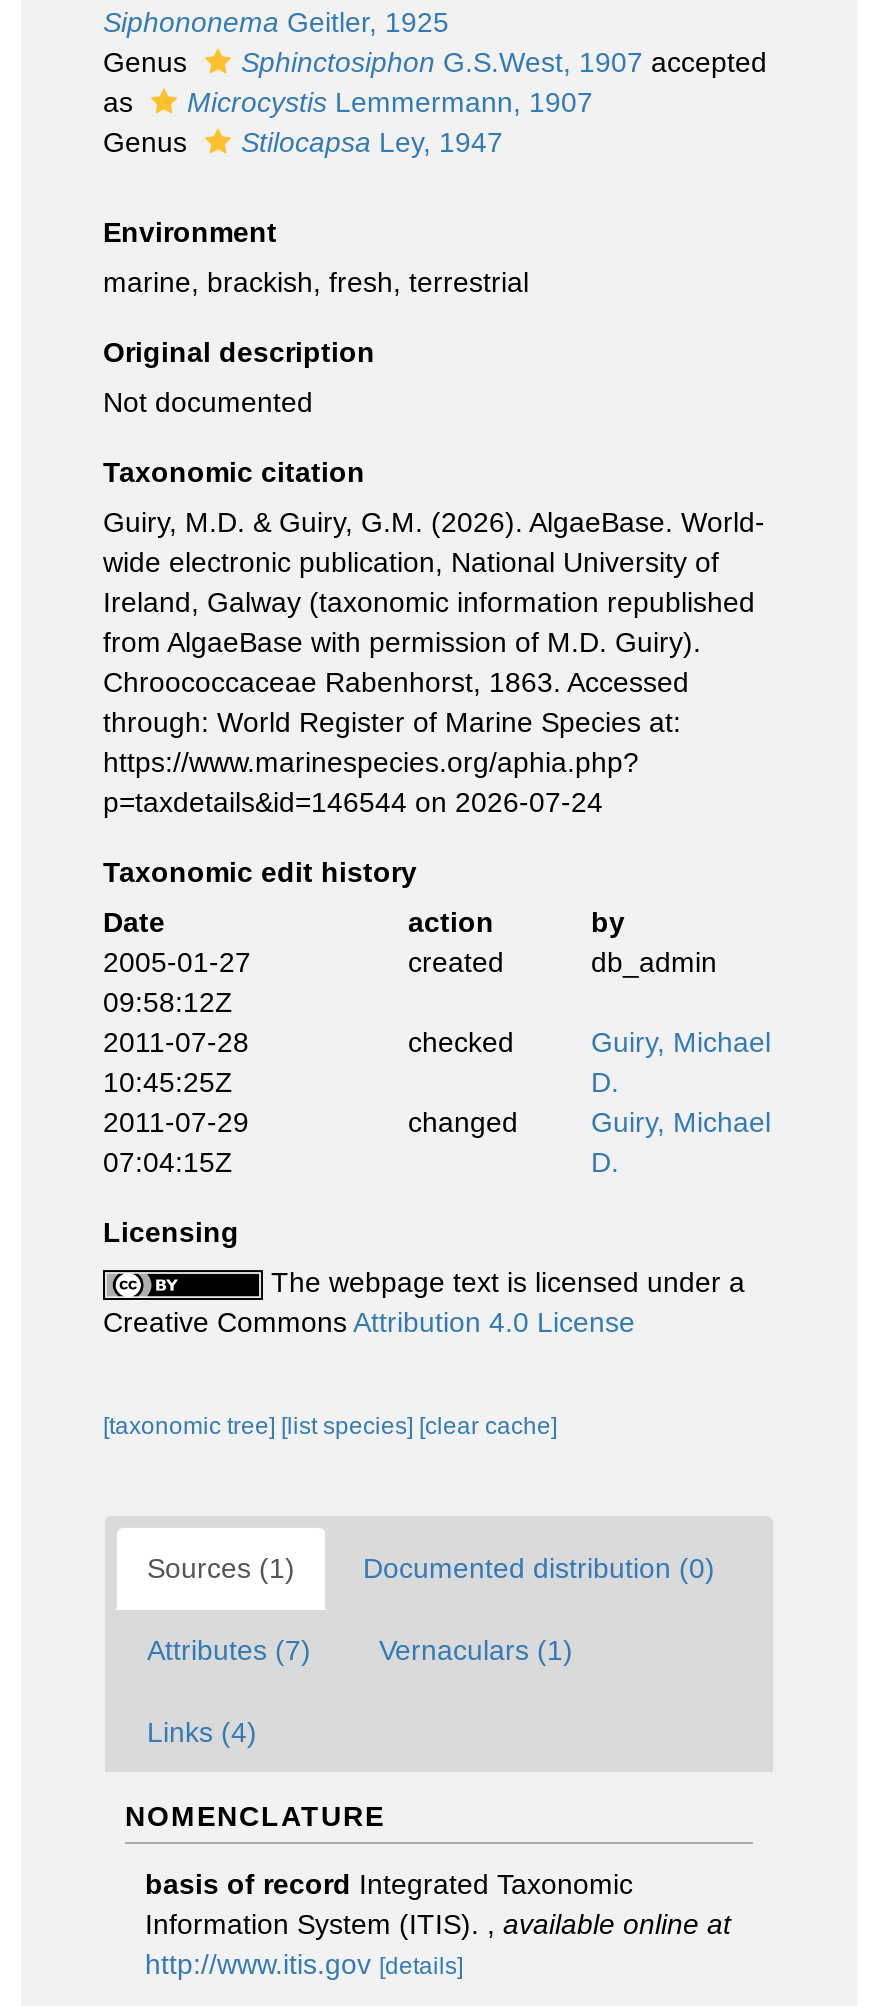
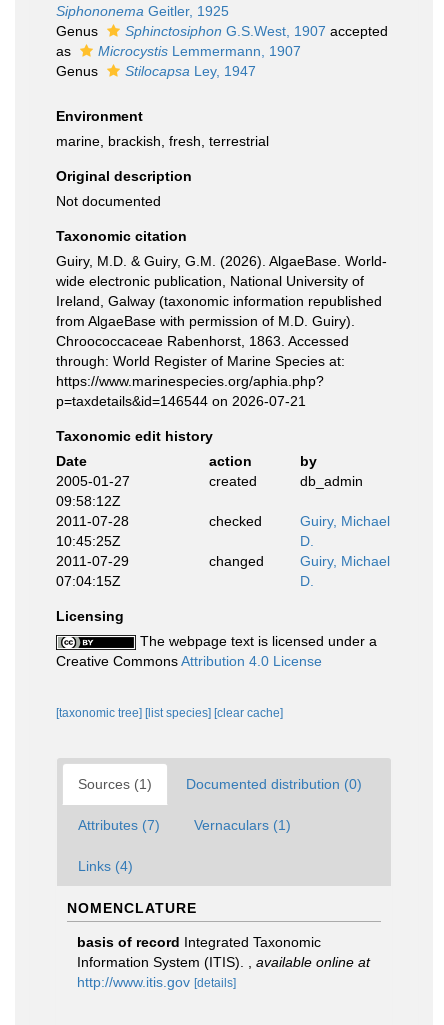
- p=taxdetails&id=146544 on 2026-07-24
+ p=taxdetails&id=146544 on 2026-07-21
